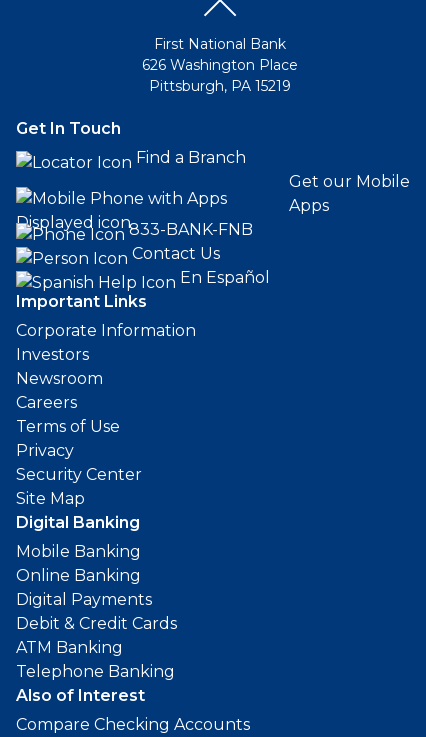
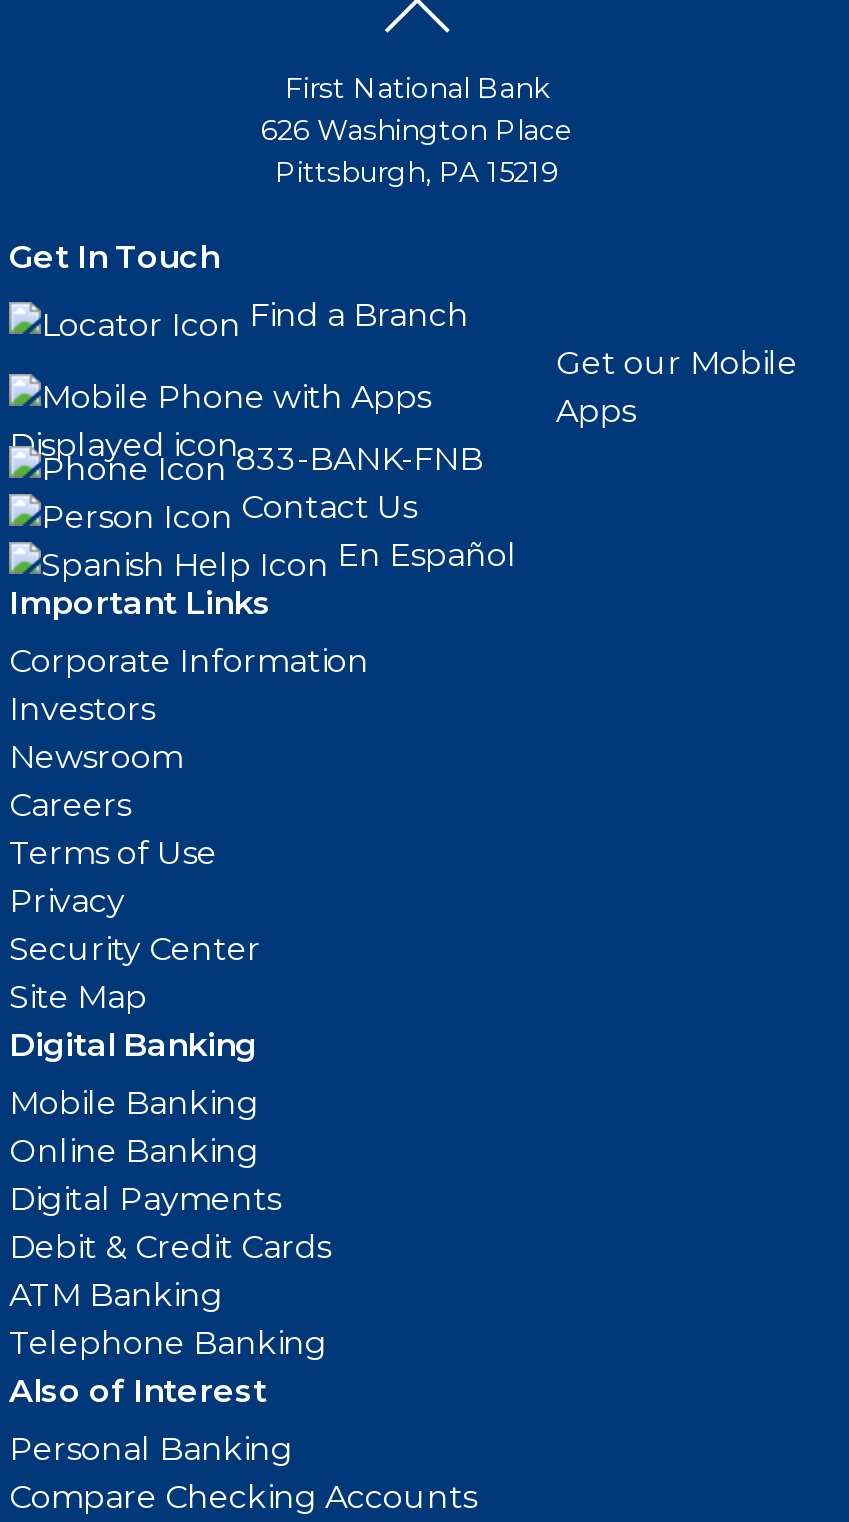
+ Personal Banking
